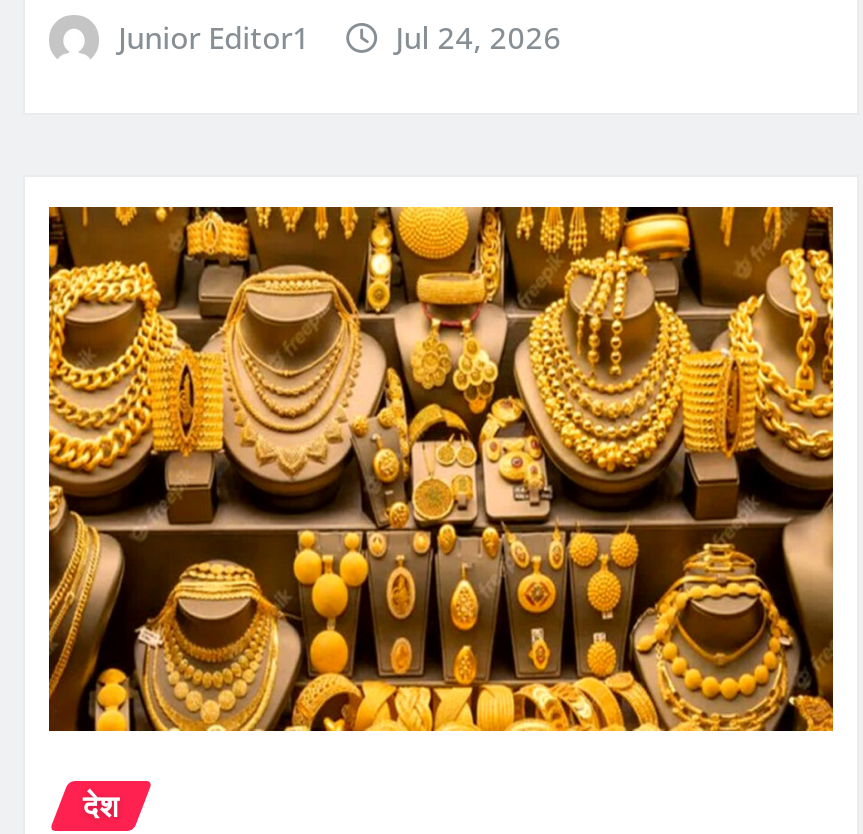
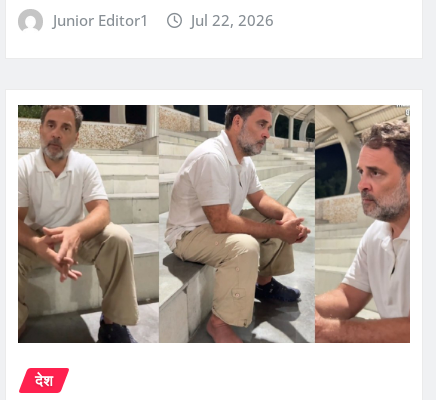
- Jul 24, 2026
+ Jul 22, 2026

- [image]
+ [image]
